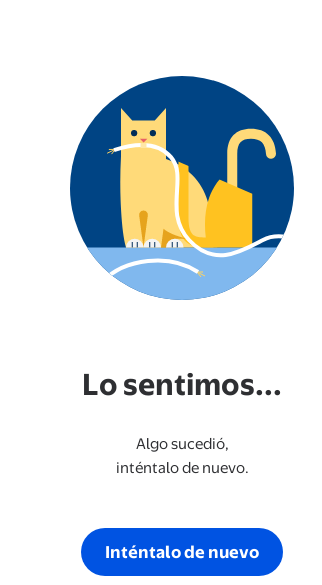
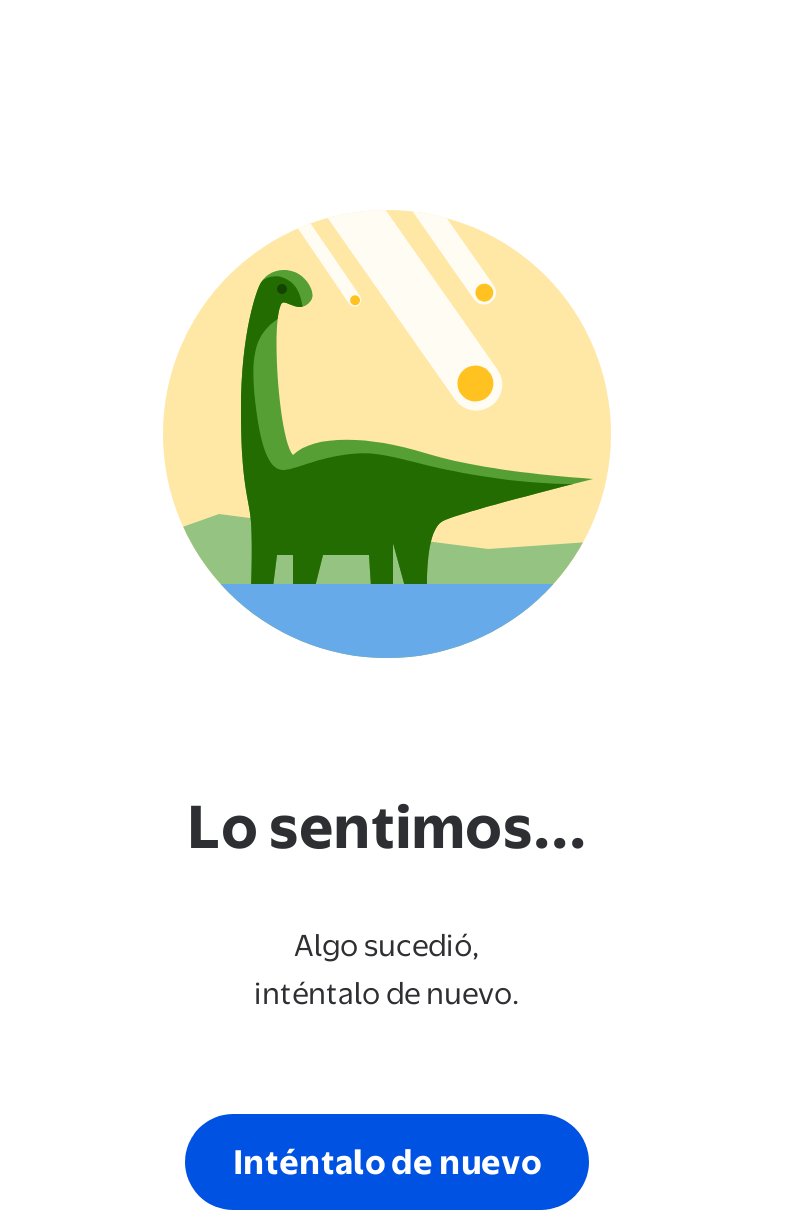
- [image]
+ [image]
